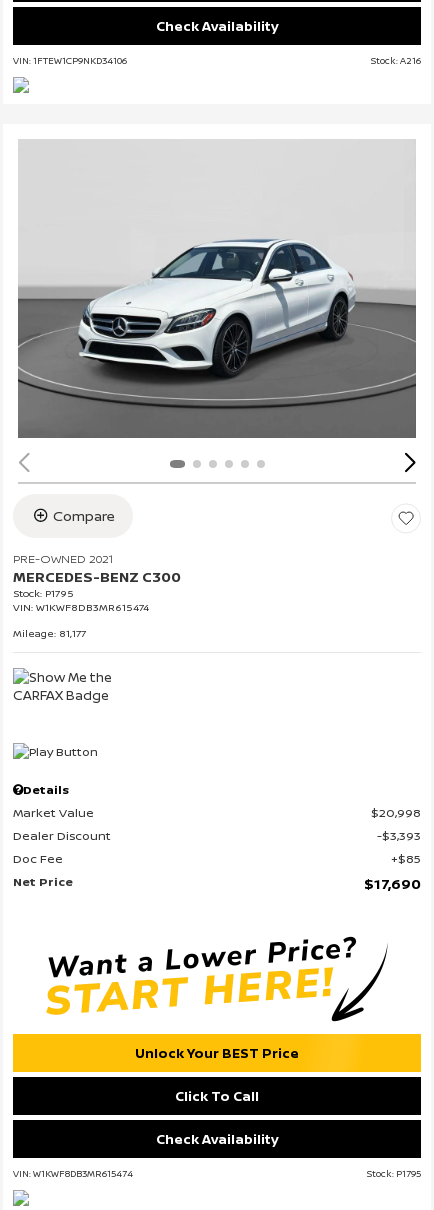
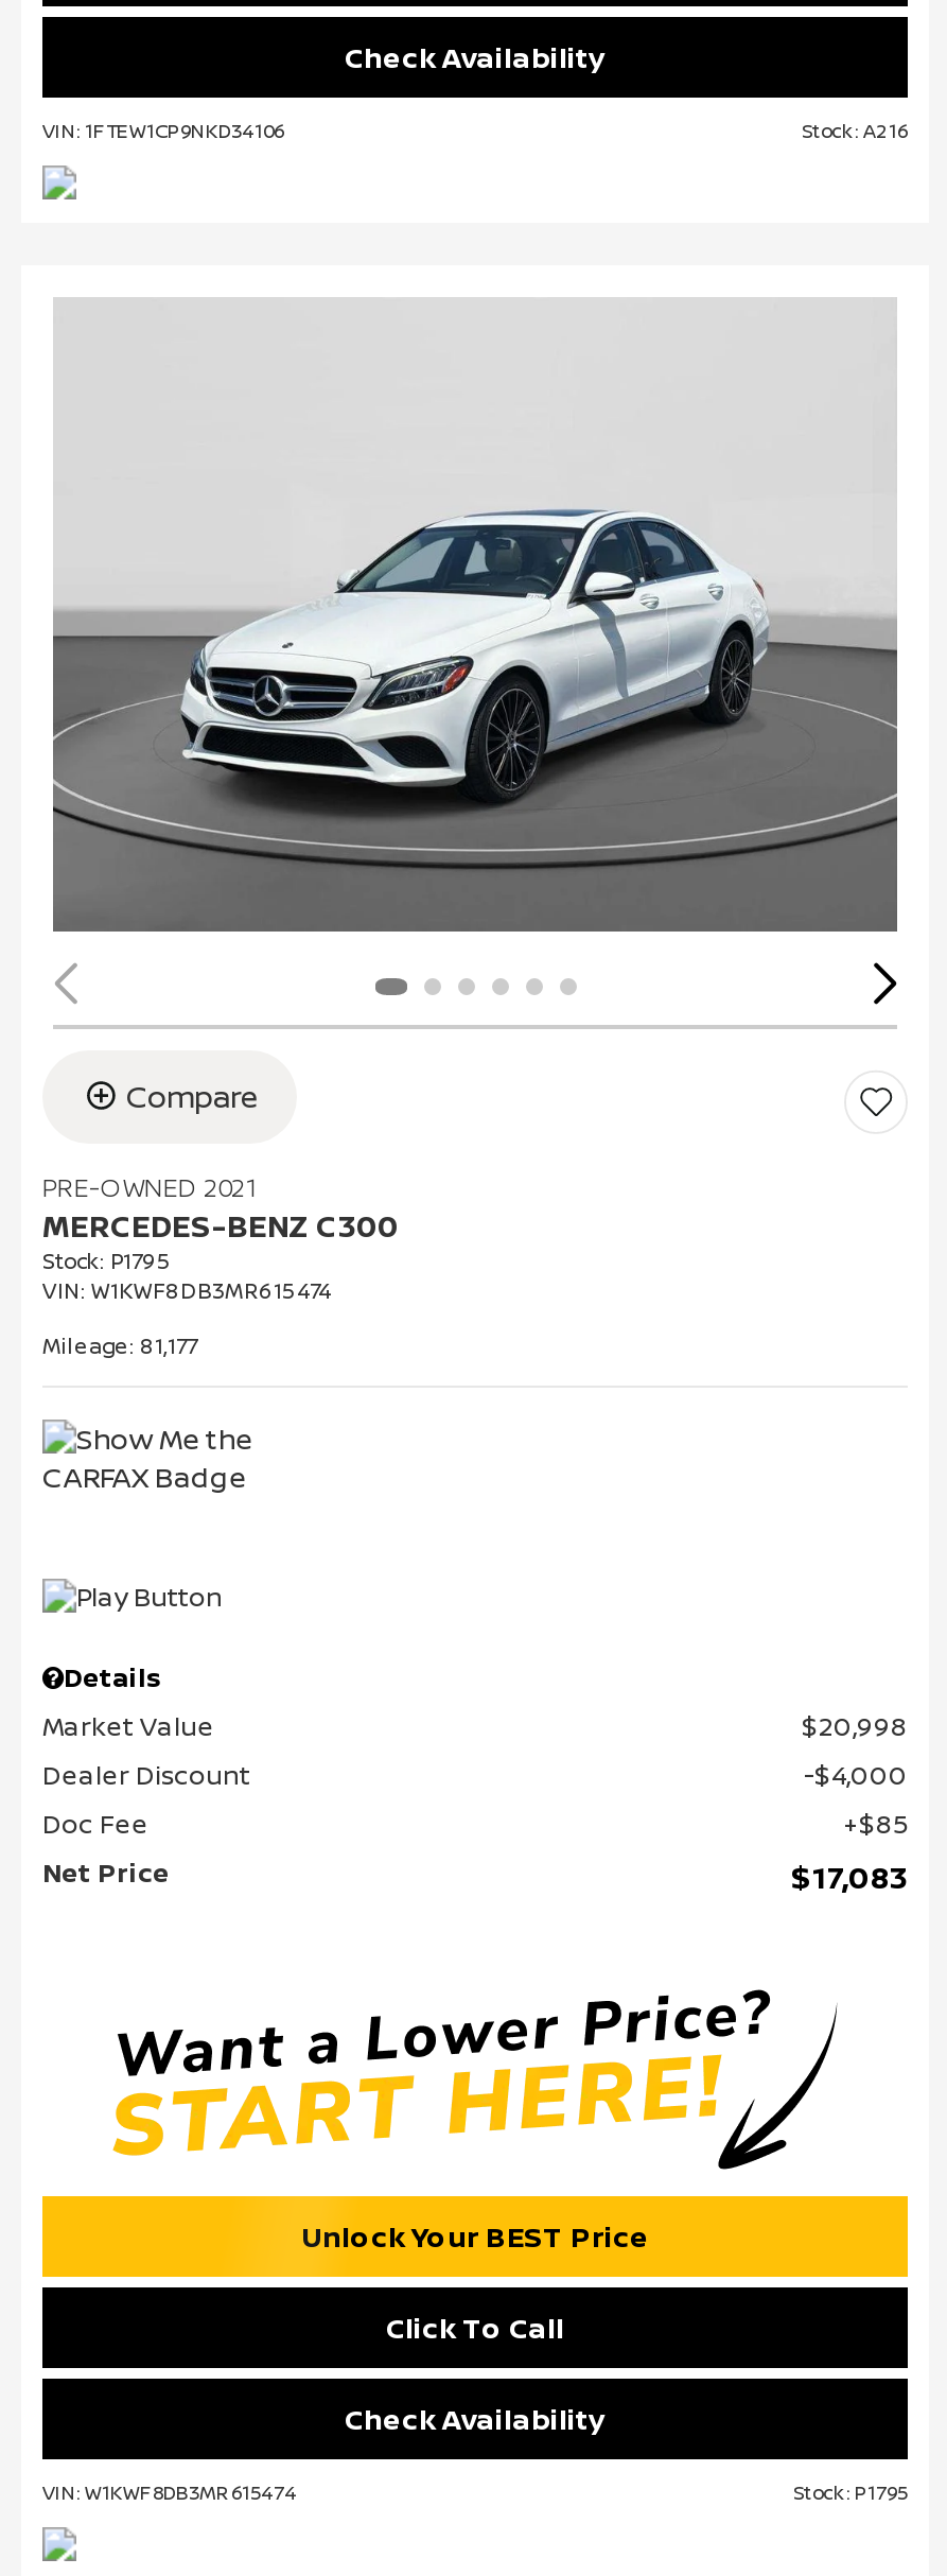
- $3,393
+ $4,000

- $17,690
+ $17,083
